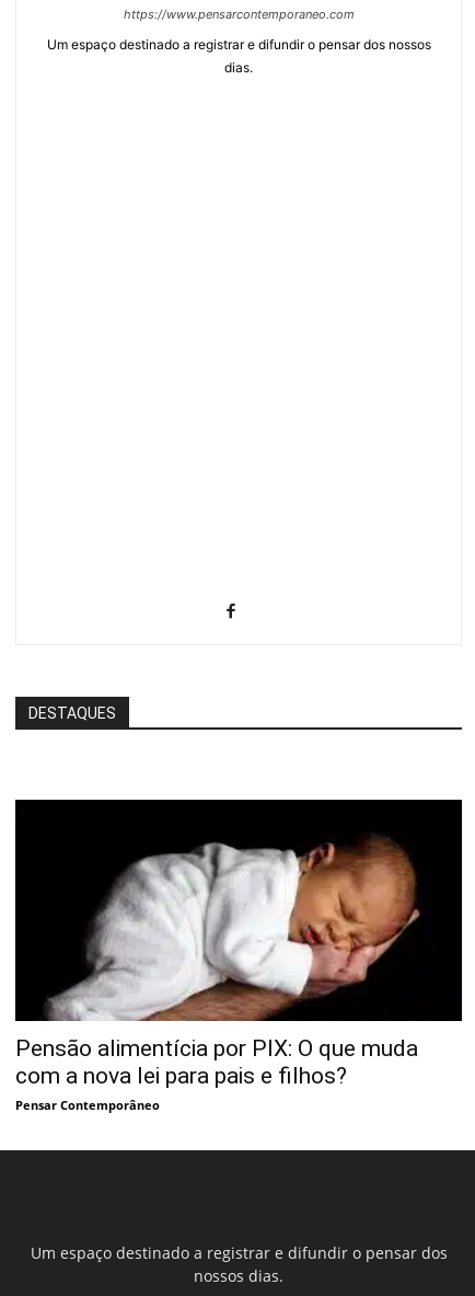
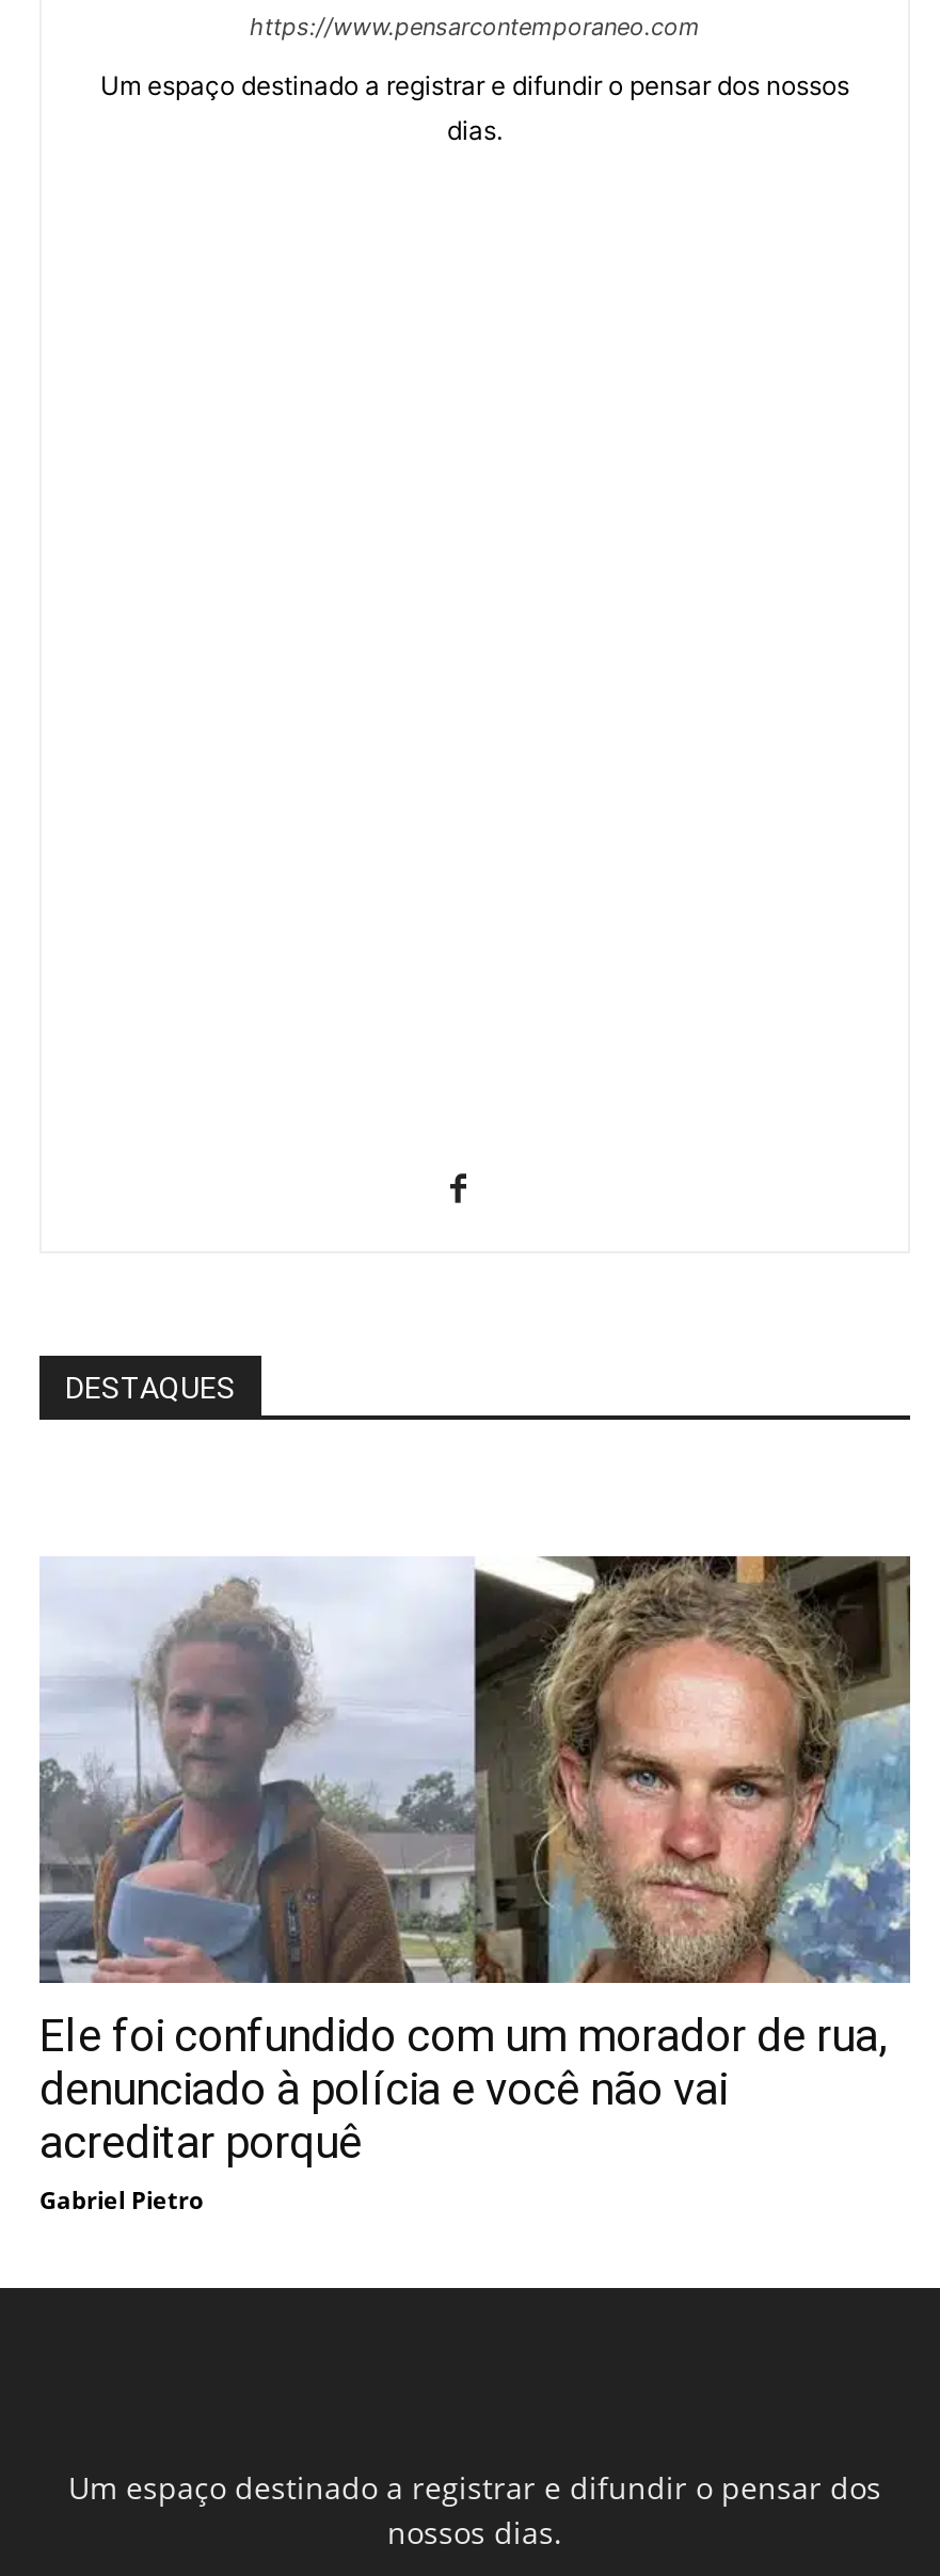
- [image]
- Pensão alimentícia por PIX: O que muda
- com a nova lei para pais e filhos?
- Pensar Contemporâneo
+ [image]
+ Ele foi confundido com um morador de rua,
+ denunciado à polícia e você não vai
+ acreditar porquê
+ Gabriel Pietro
